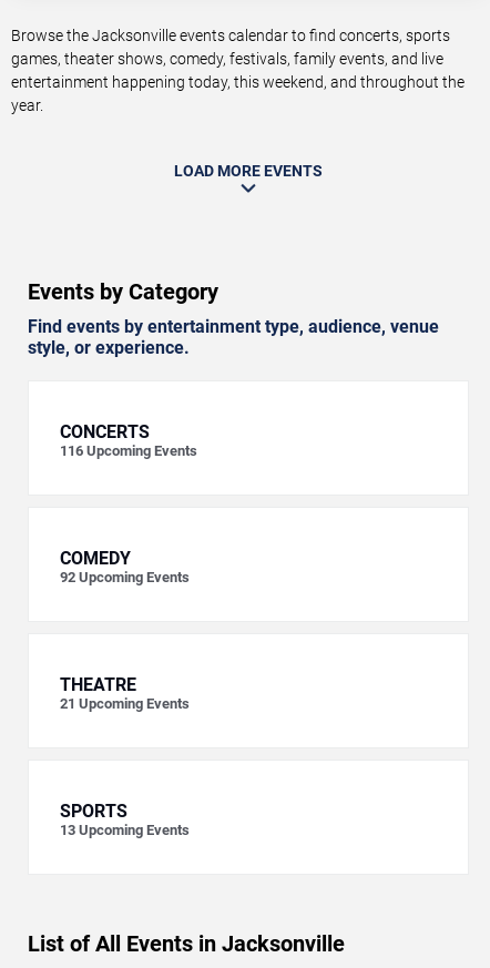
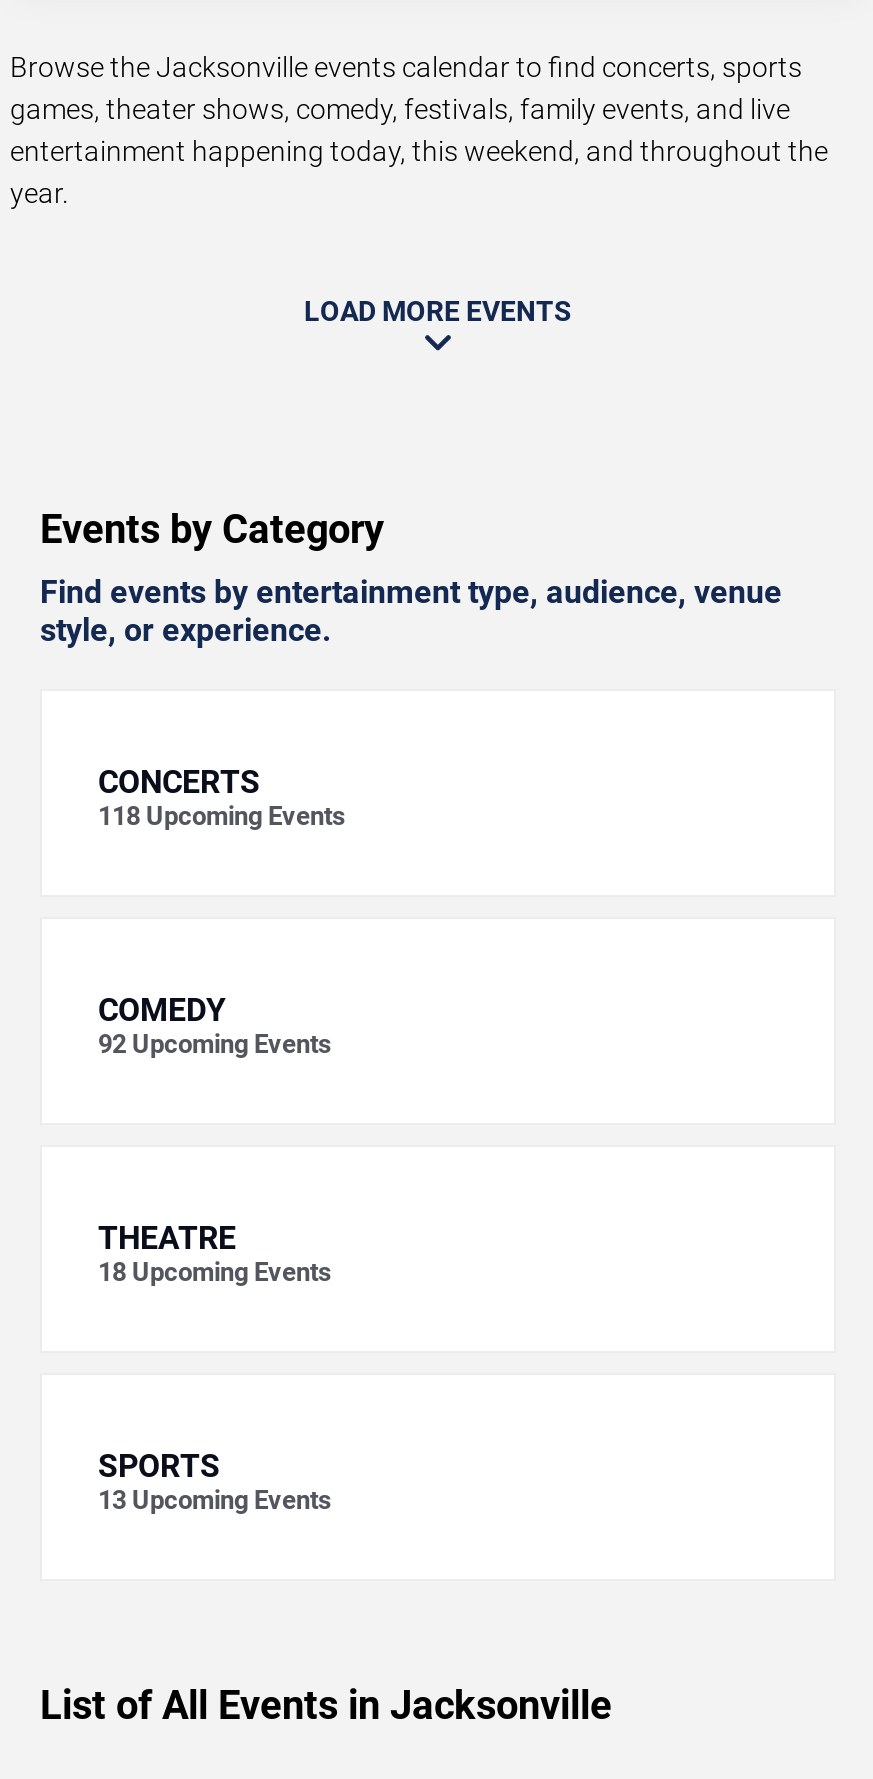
- 116 Upcoming Events
+ 118 Upcoming Events

- 21 Upcoming Events
+ 18 Upcoming Events
